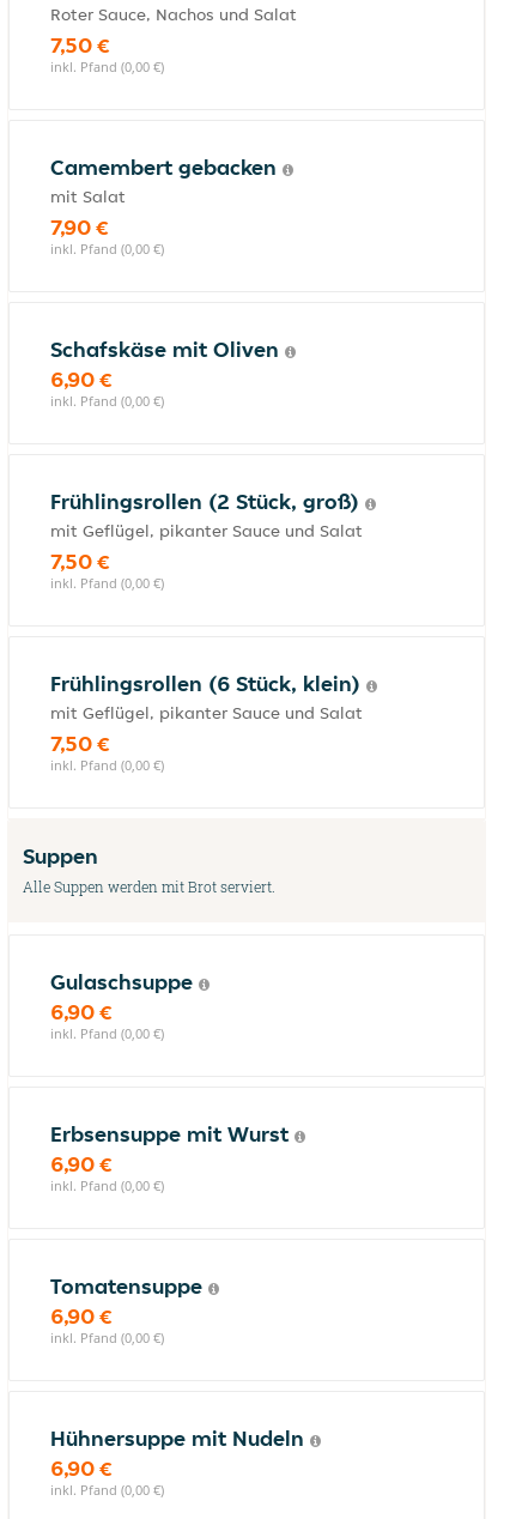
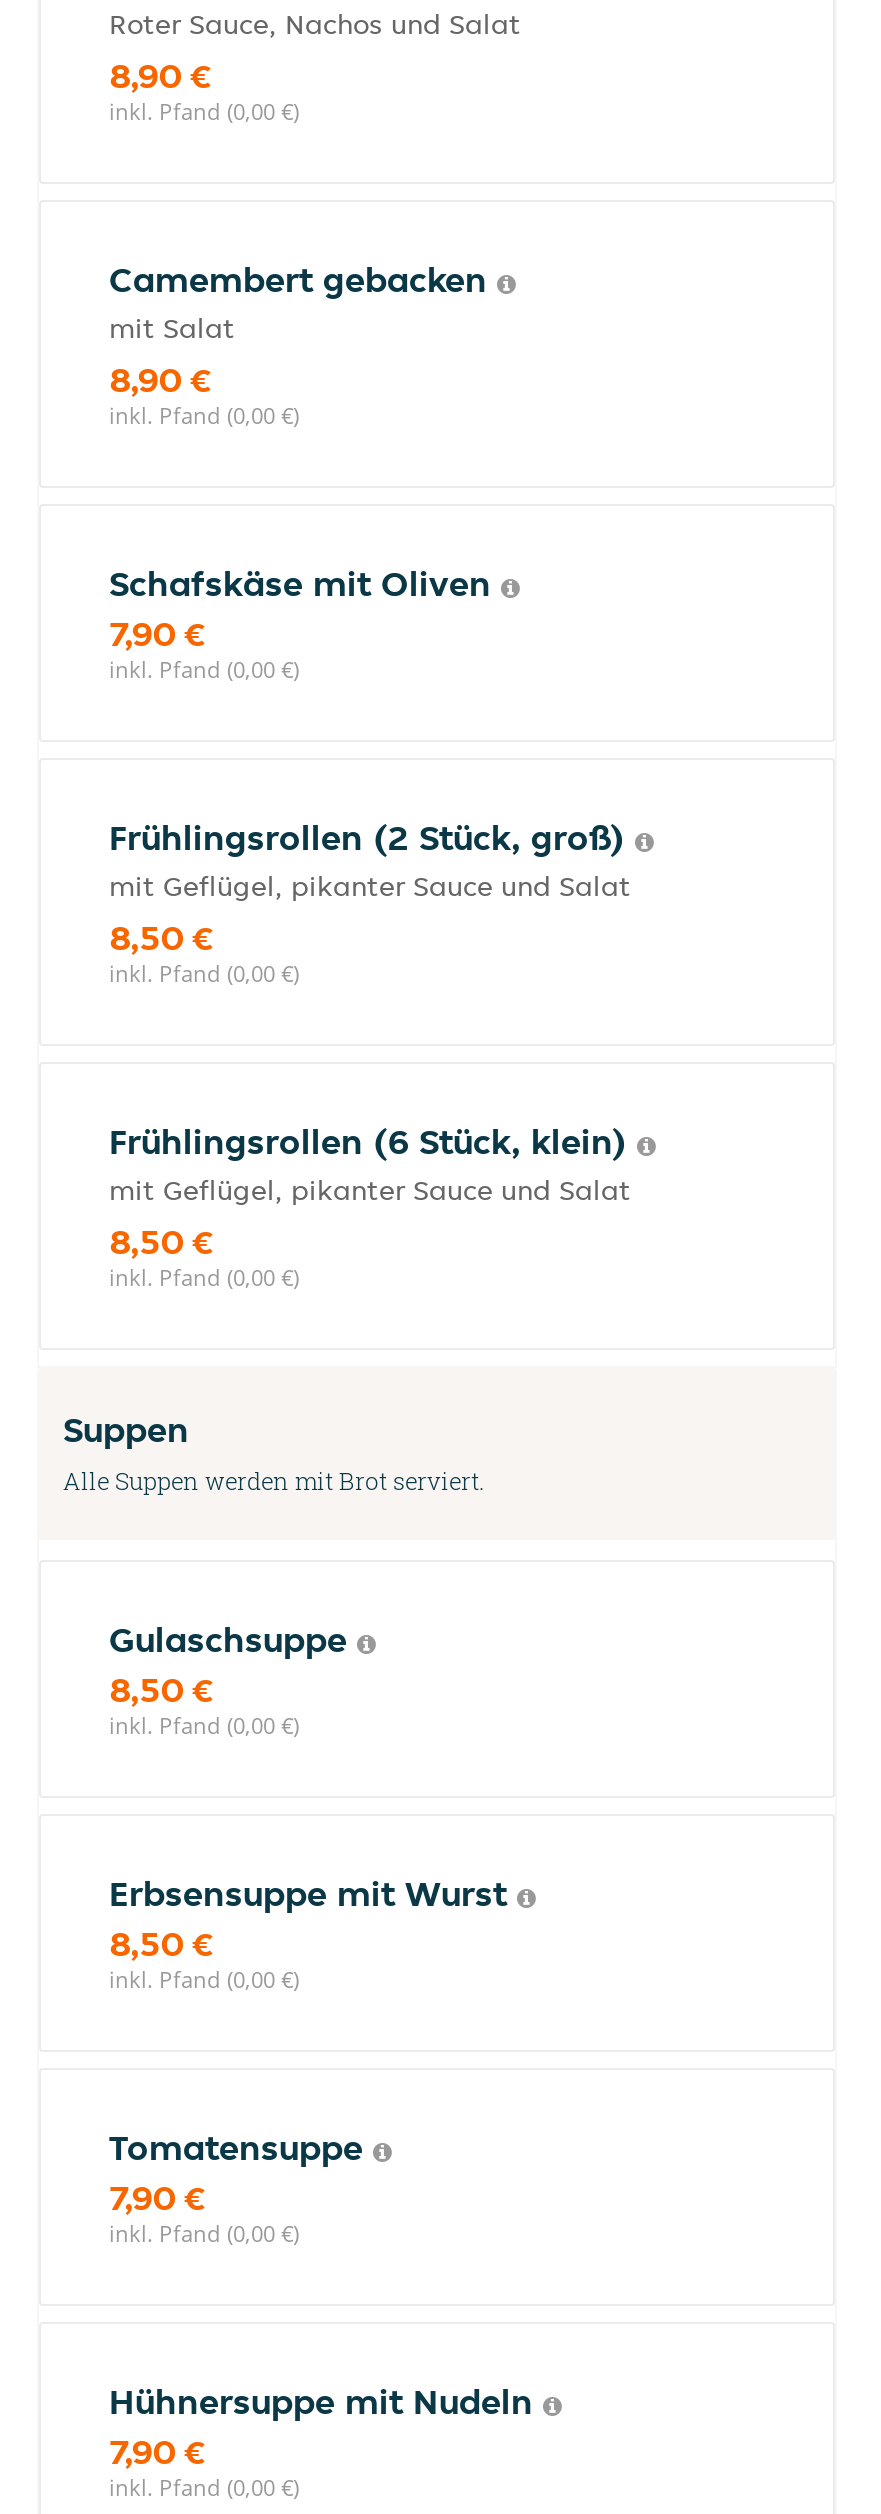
- 7,50 €
+ 8,90 €

- 7,90 €
+ 8,90 €

- 6,90 €
+ 7,90 €

- 7,50 €
+ 8,50 €

- 7,50 €
+ 8,50 €

- 6,90 €
+ 8,50 €

- 6,90 €
+ 8,50 €

- 6,90 €
+ 7,90 €

- 6,90 €
+ 7,90 €
